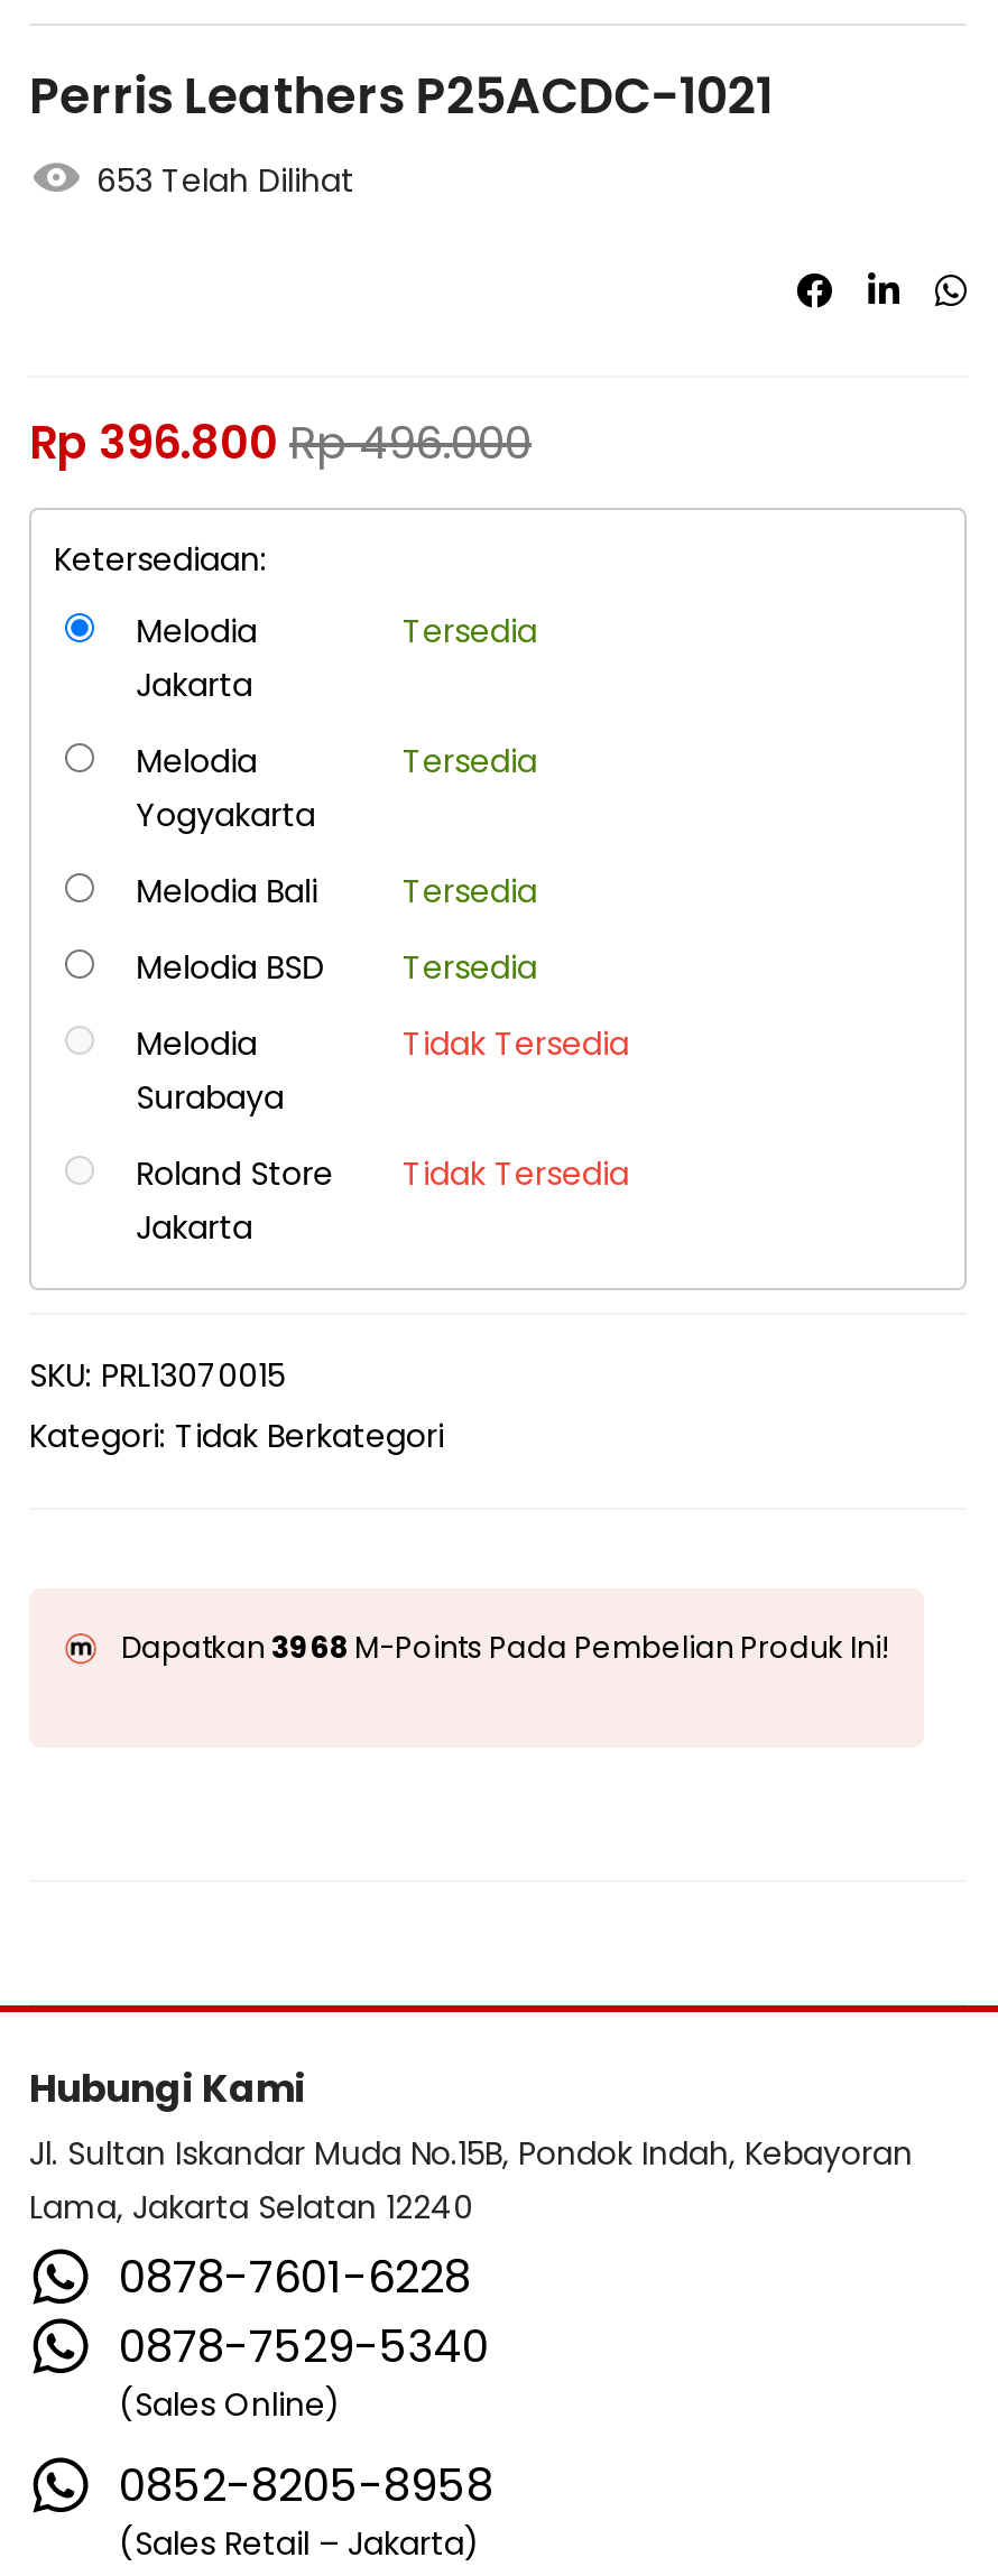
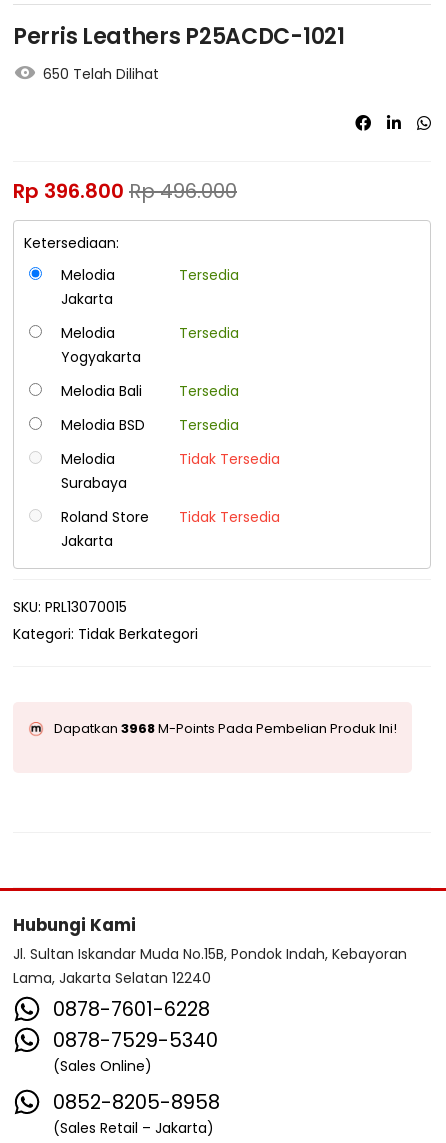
- 653 Telah Dilihat
+ 650 Telah Dilihat
